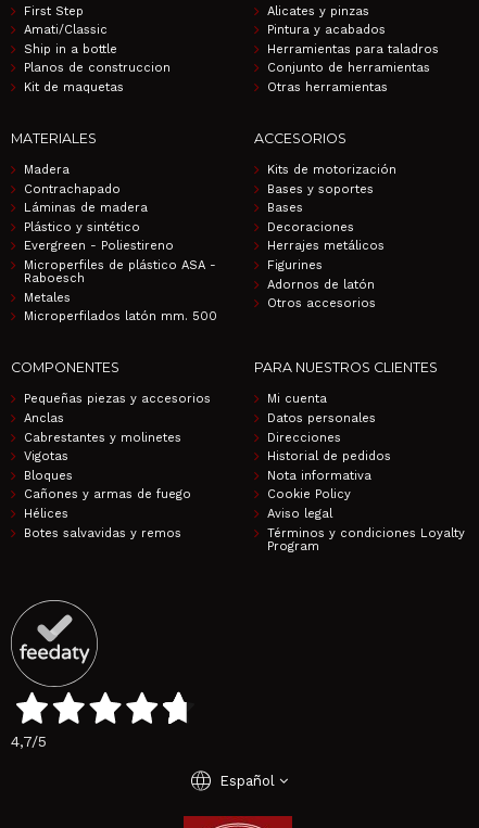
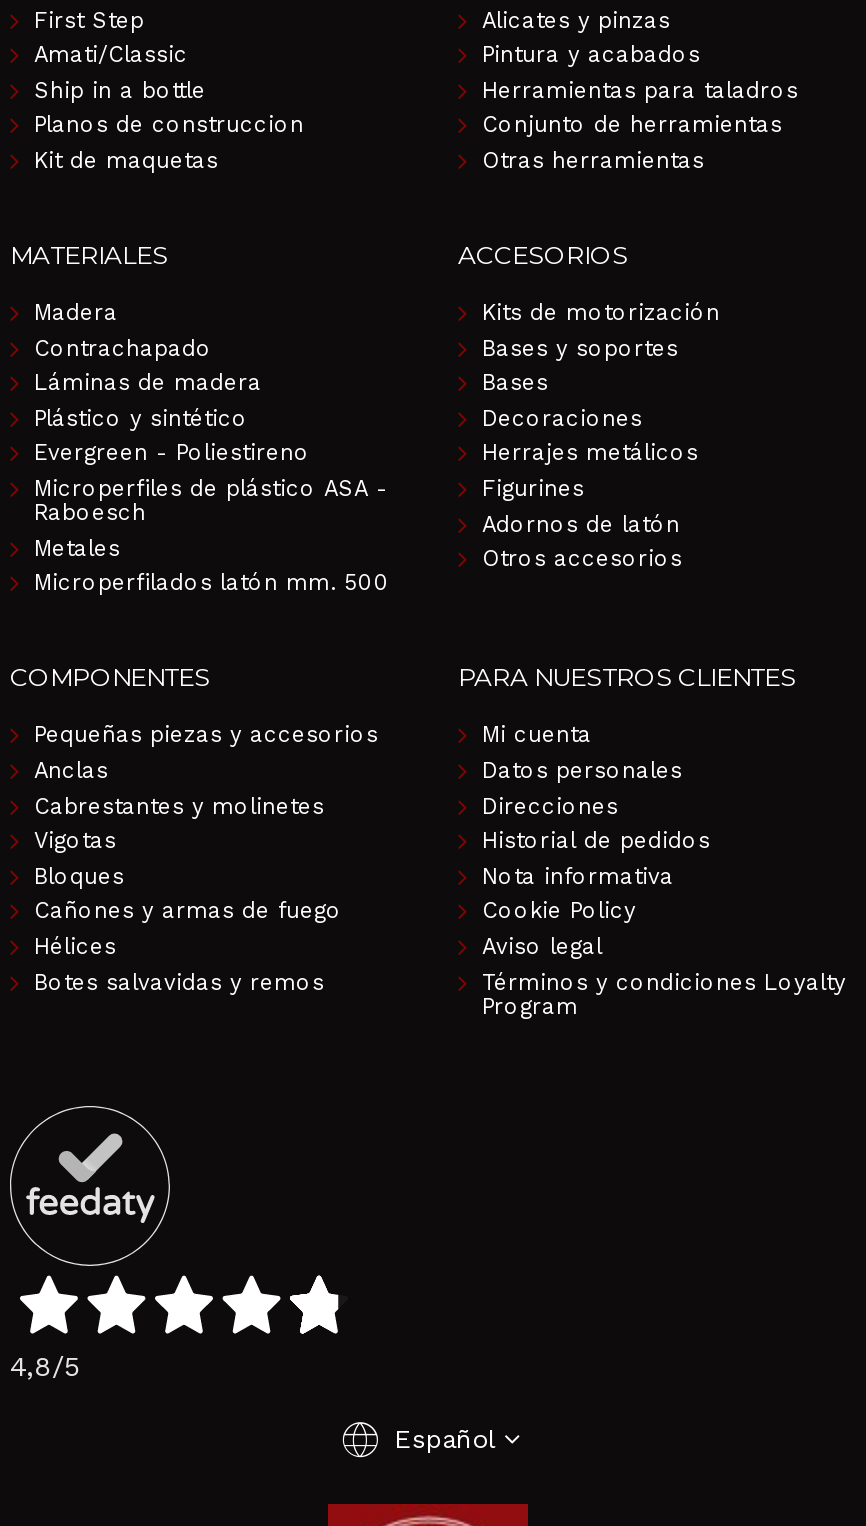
- 4,7/5
+ 4,8/5
